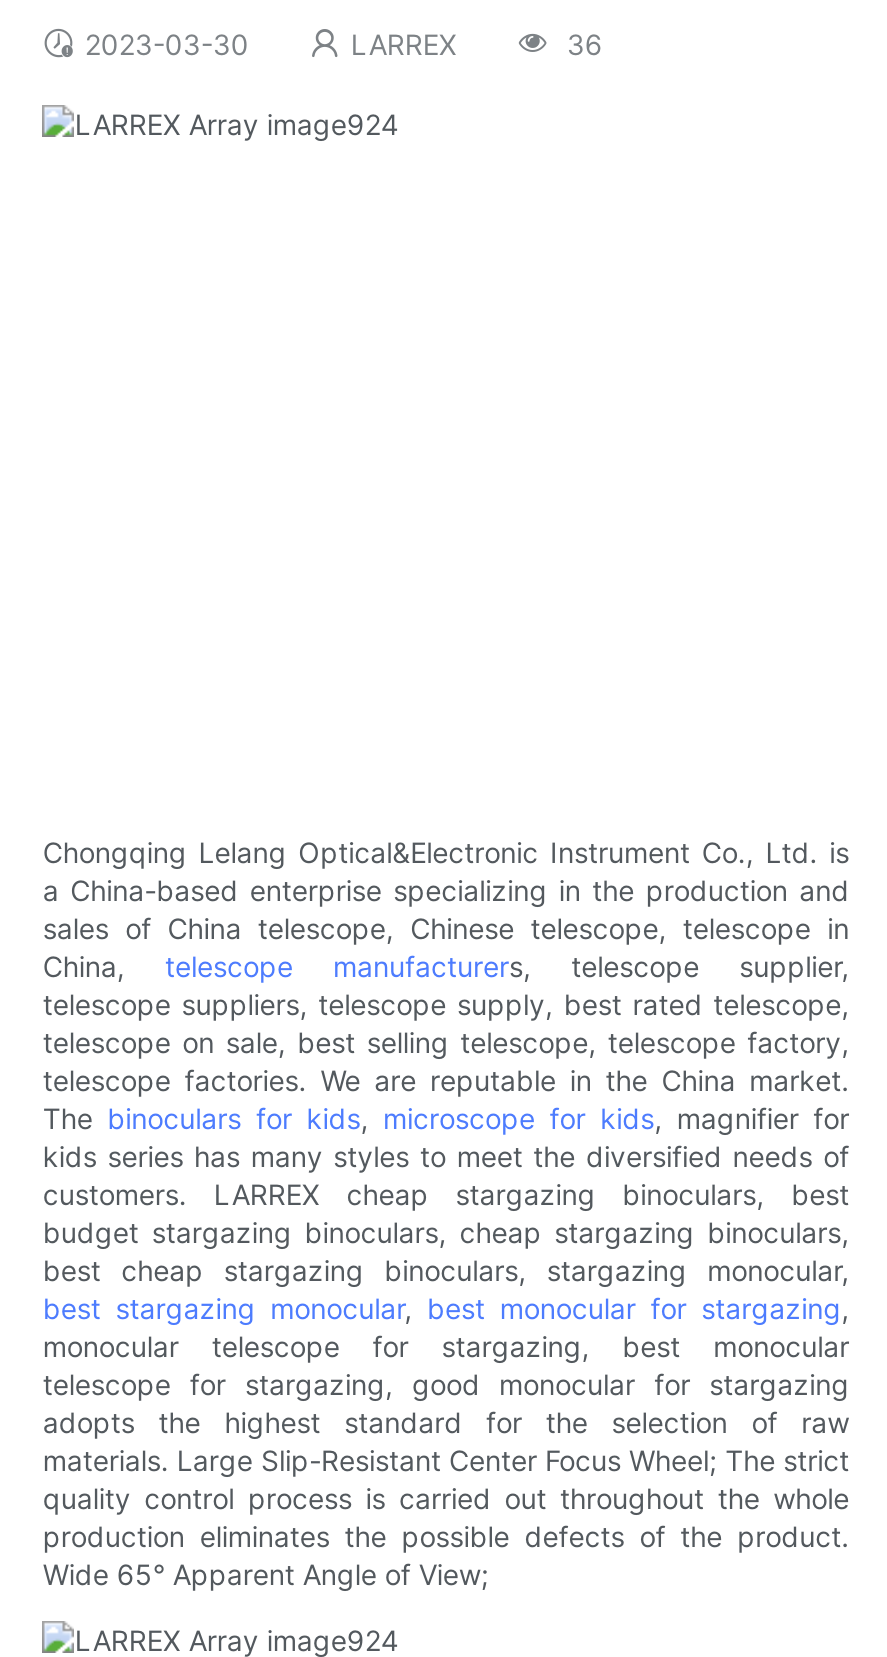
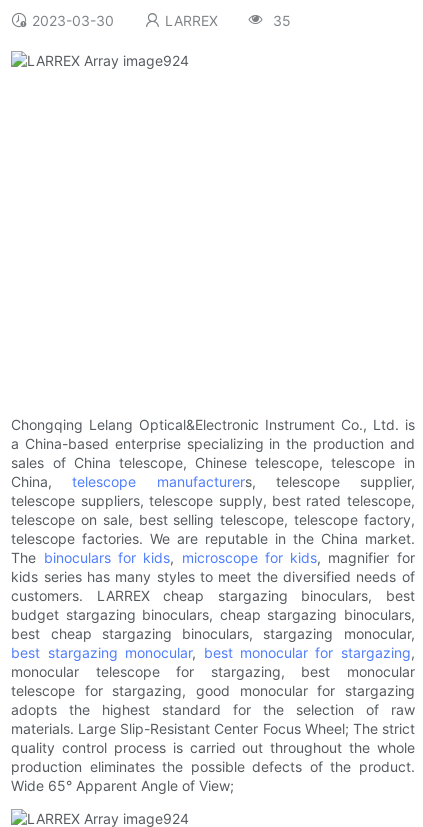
- 36
+ 35
